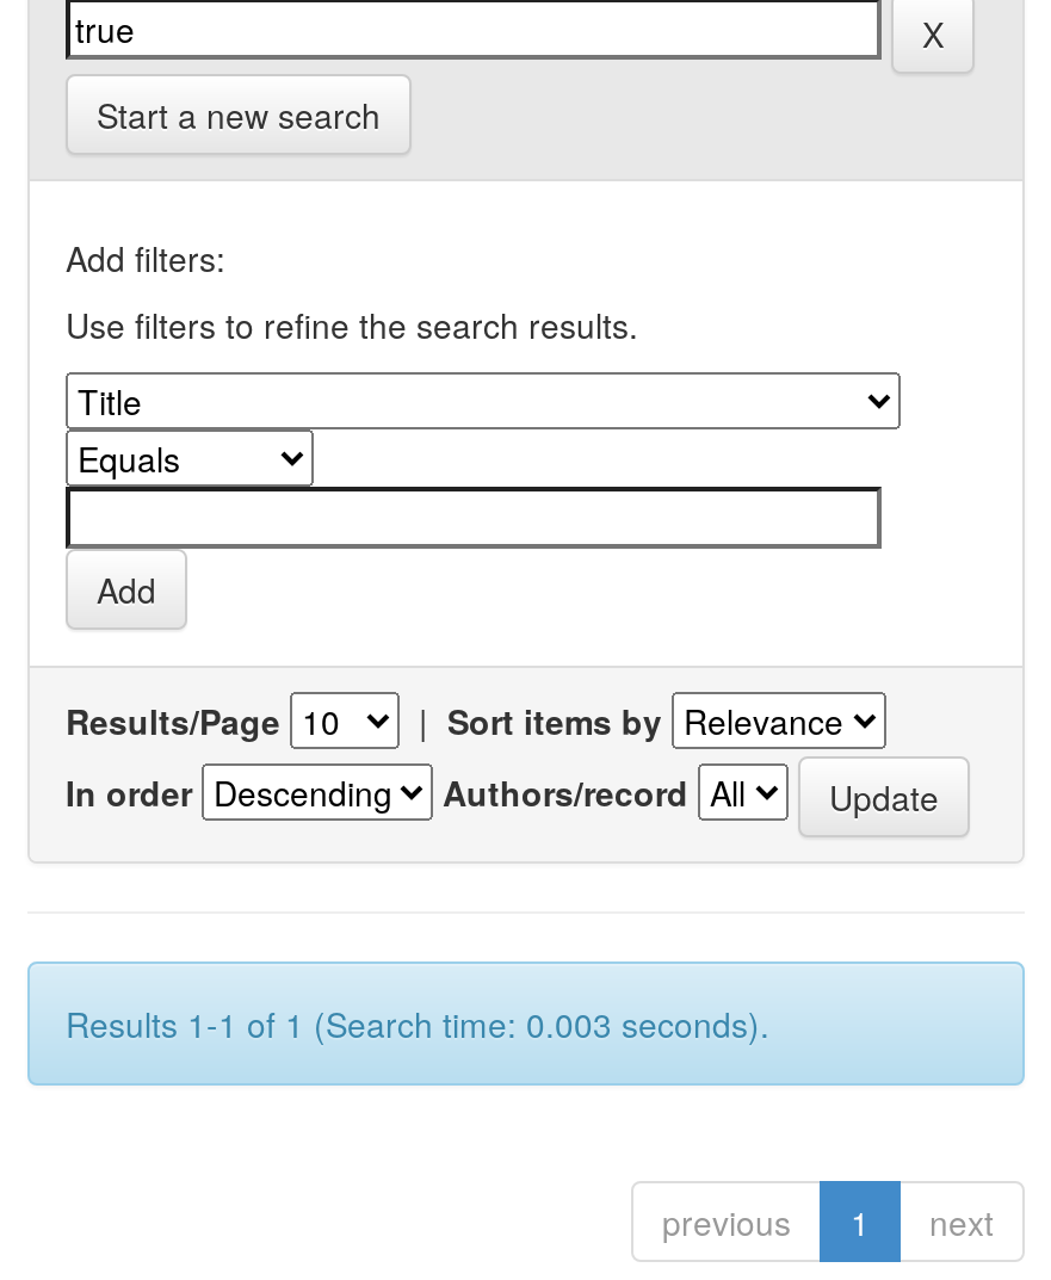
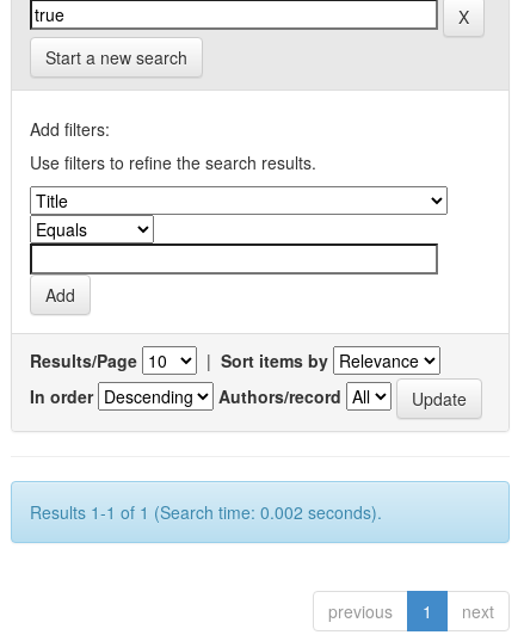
- Results 1-1 of 1 (Search time: 0.003 seconds).
+ Results 1-1 of 1 (Search time: 0.002 seconds).
